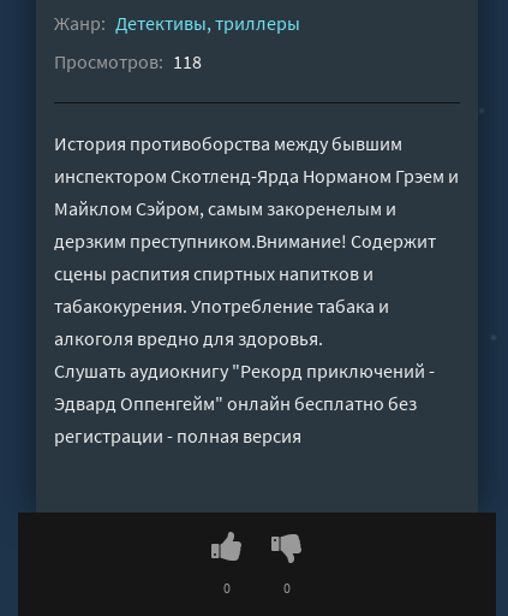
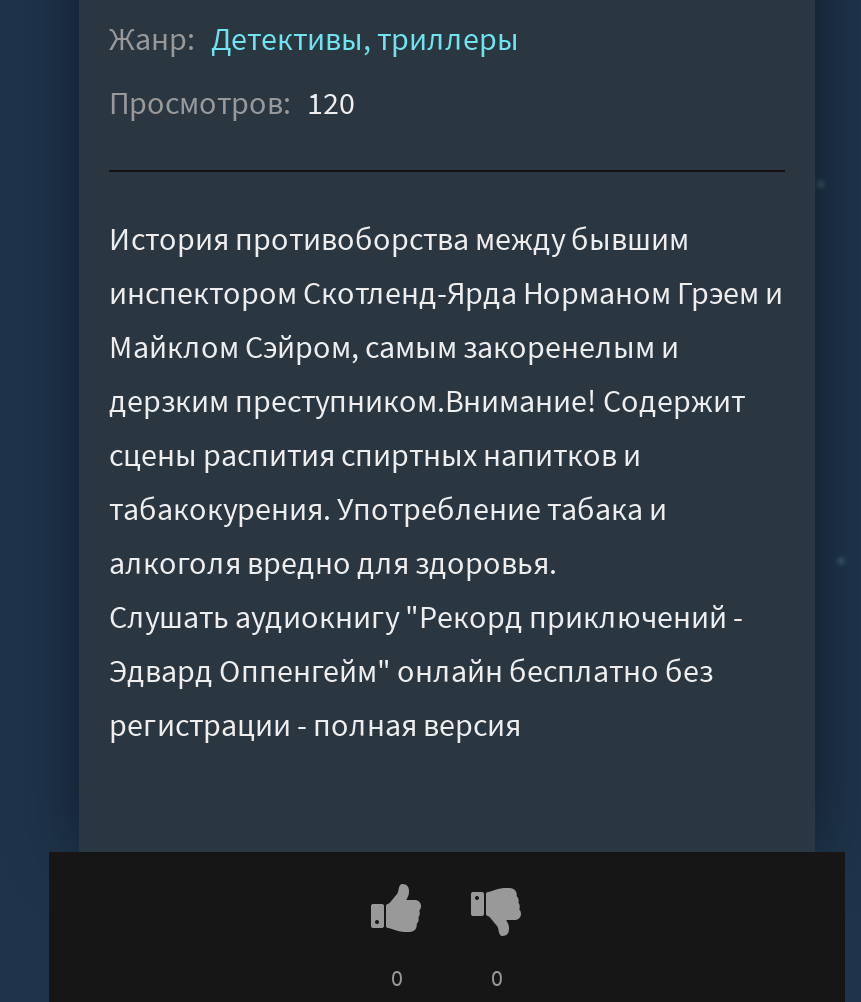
- Просмотров: 118
+ Просмотров: 120
